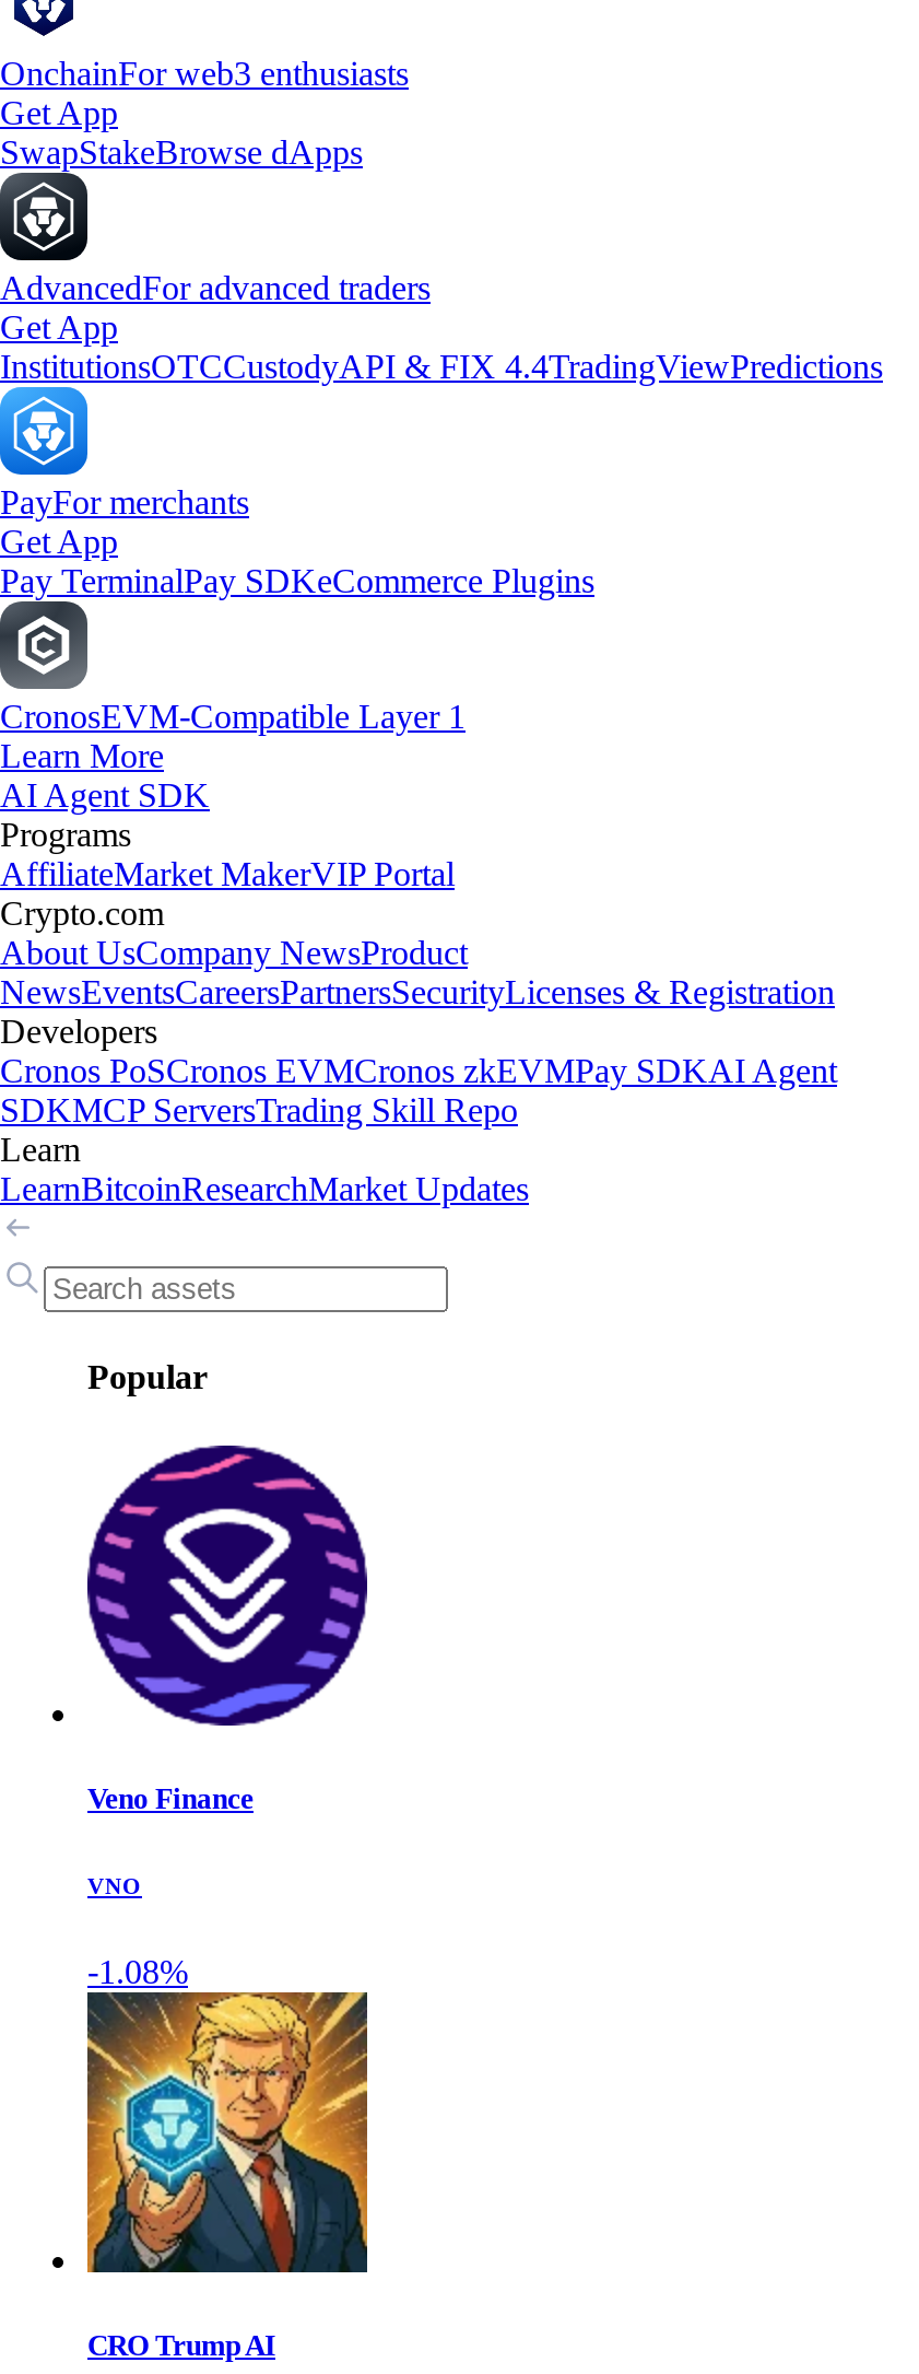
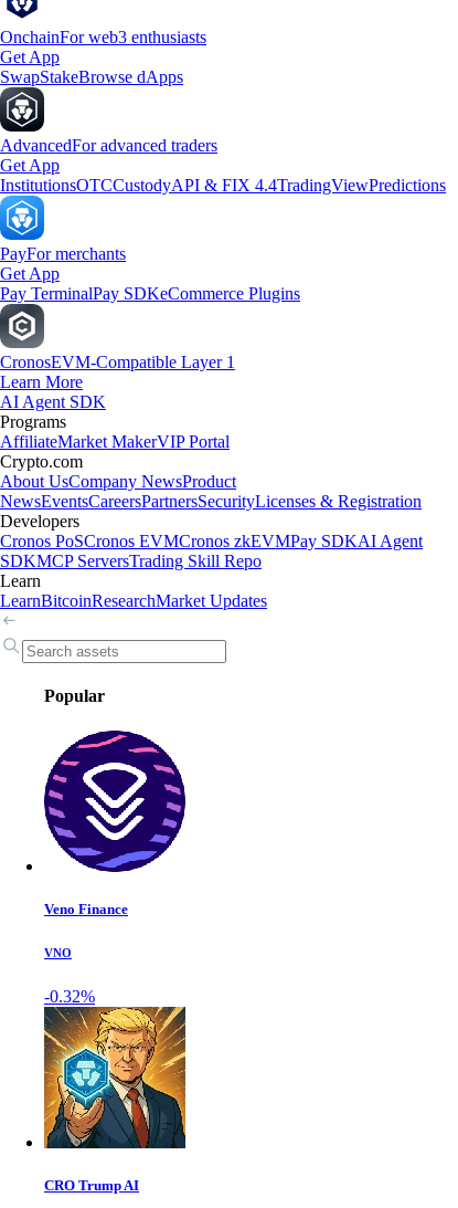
- -1.08%
+ -0.32%
